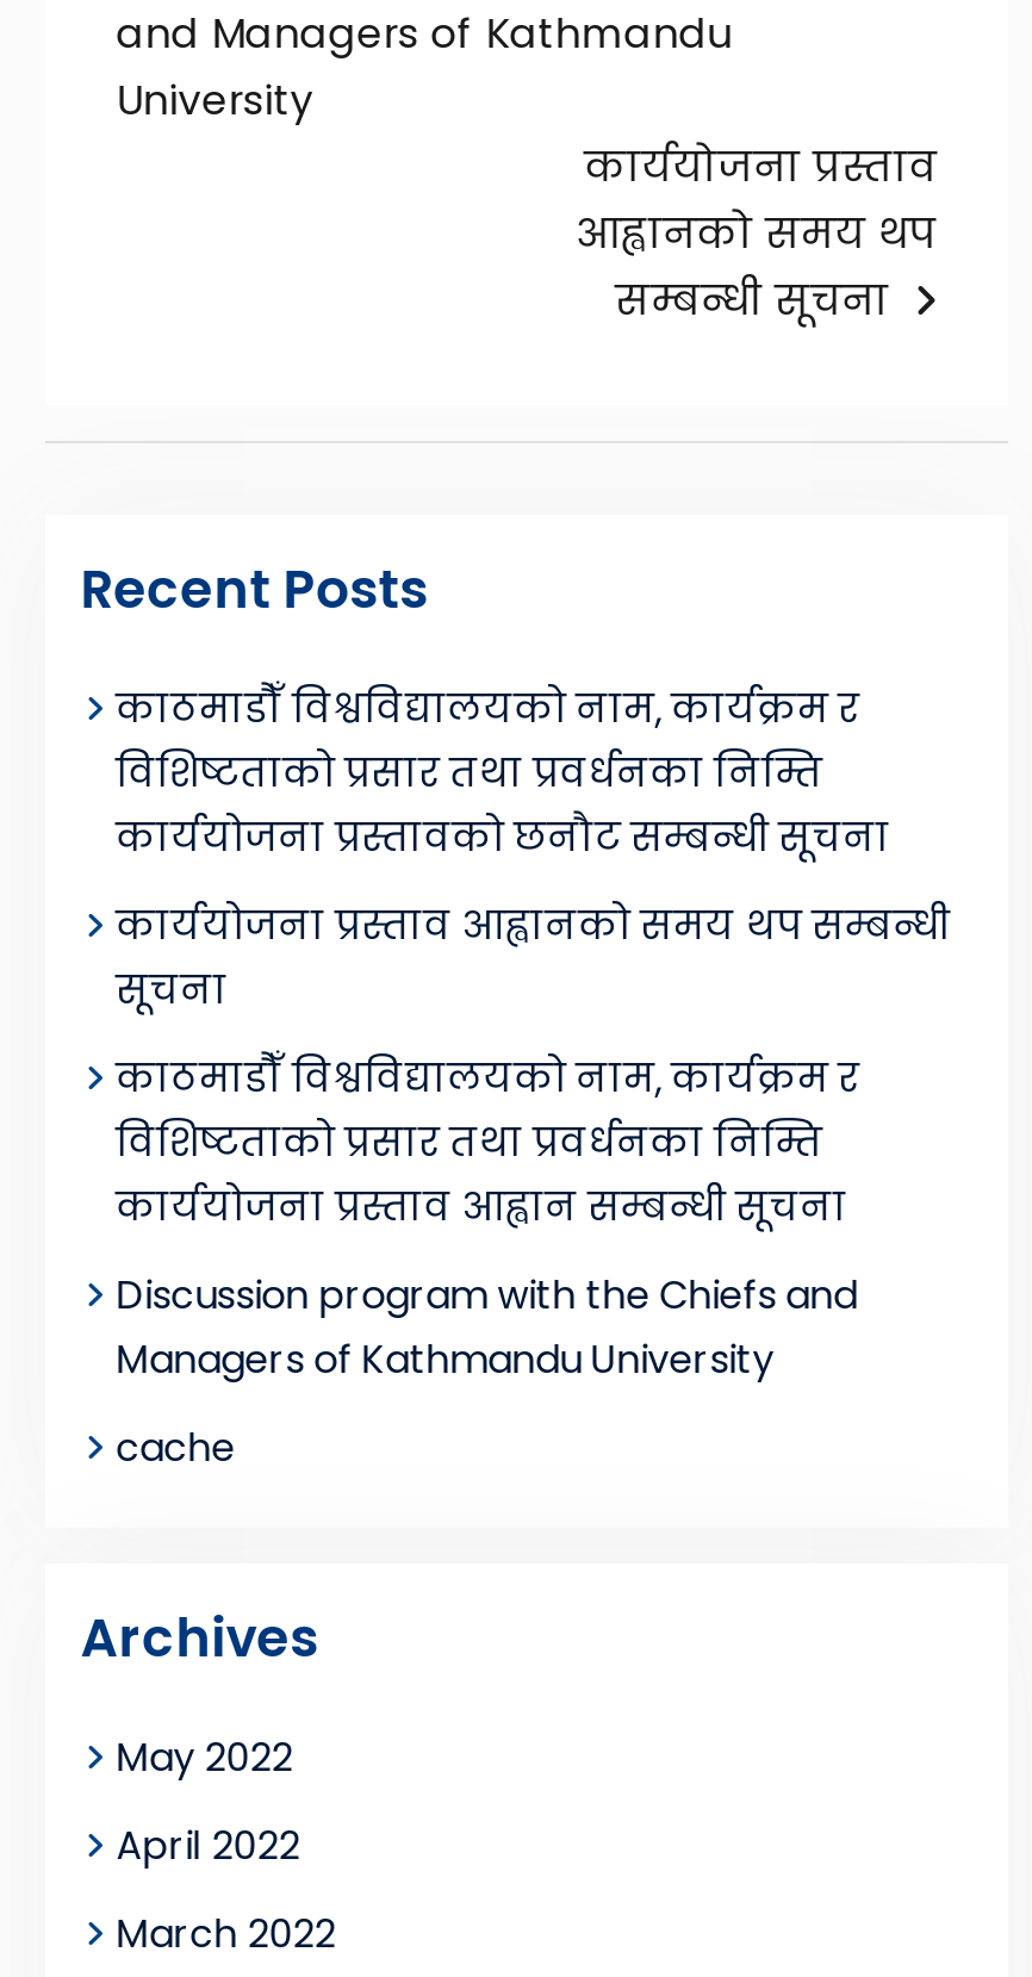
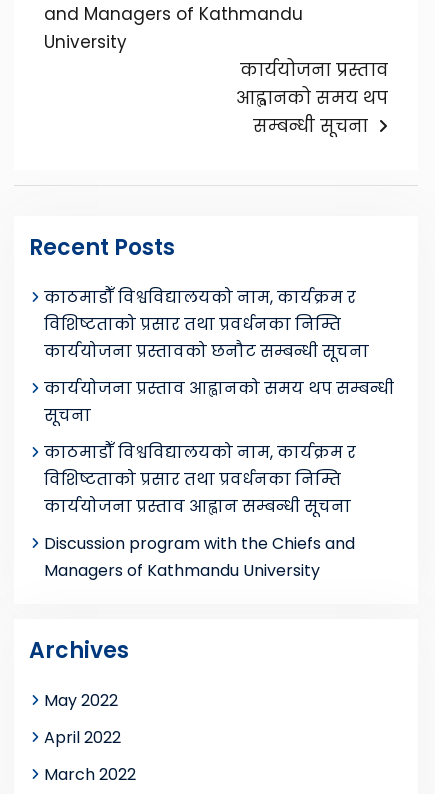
- cache
